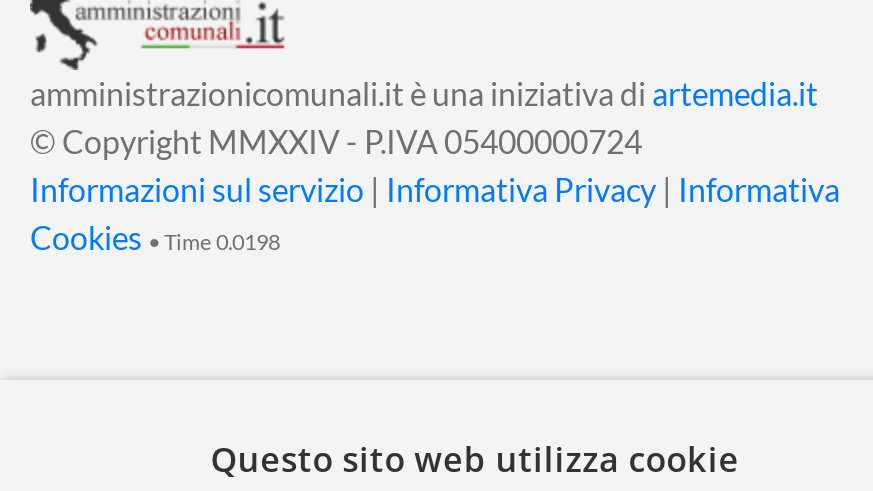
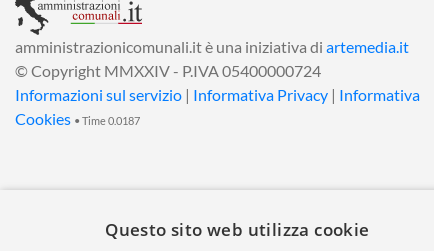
- Cookies • Time 0.0198
+ Cookies • Time 0.0187
